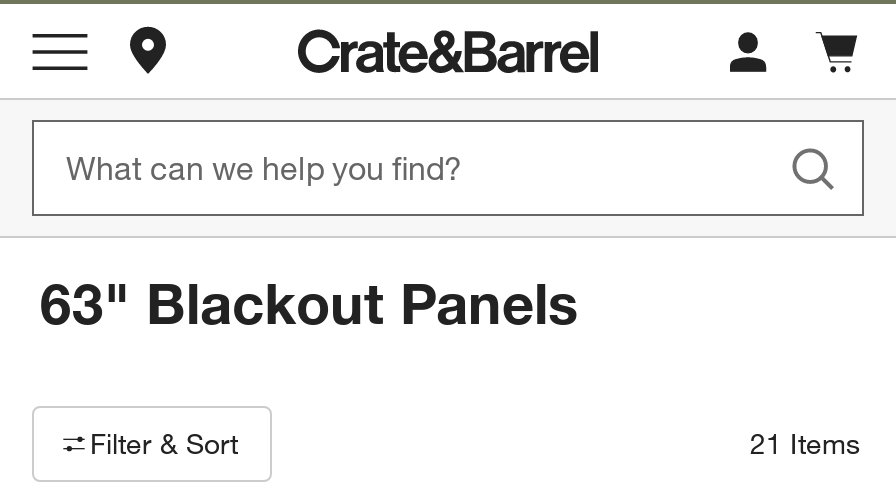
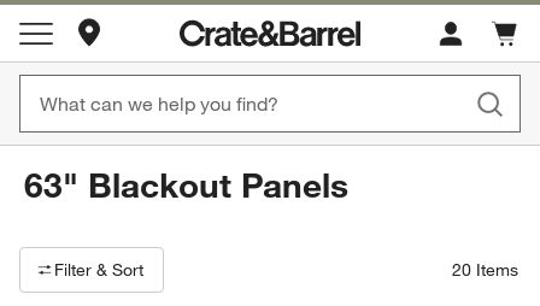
- 21 Items
+ 20 Items
